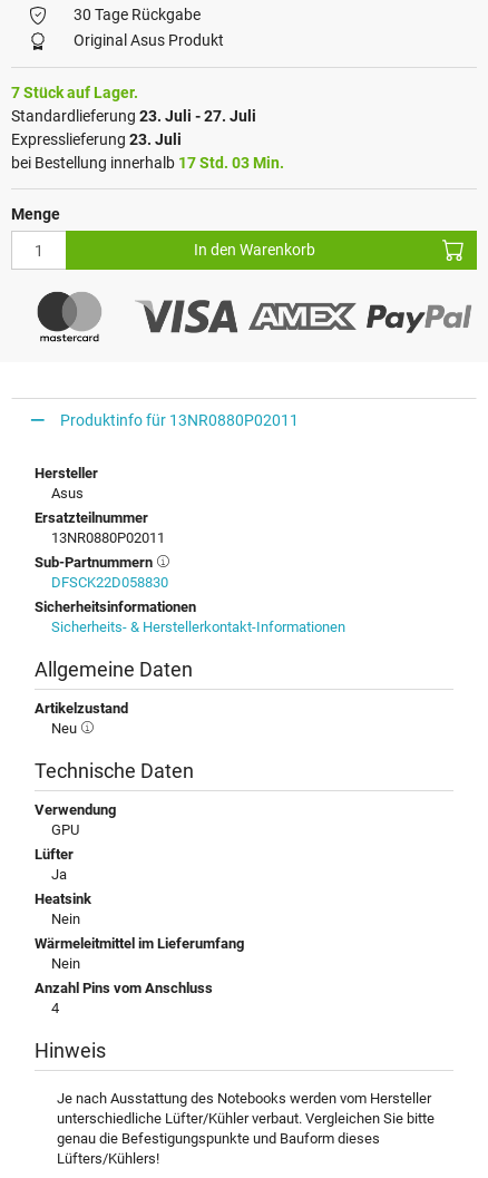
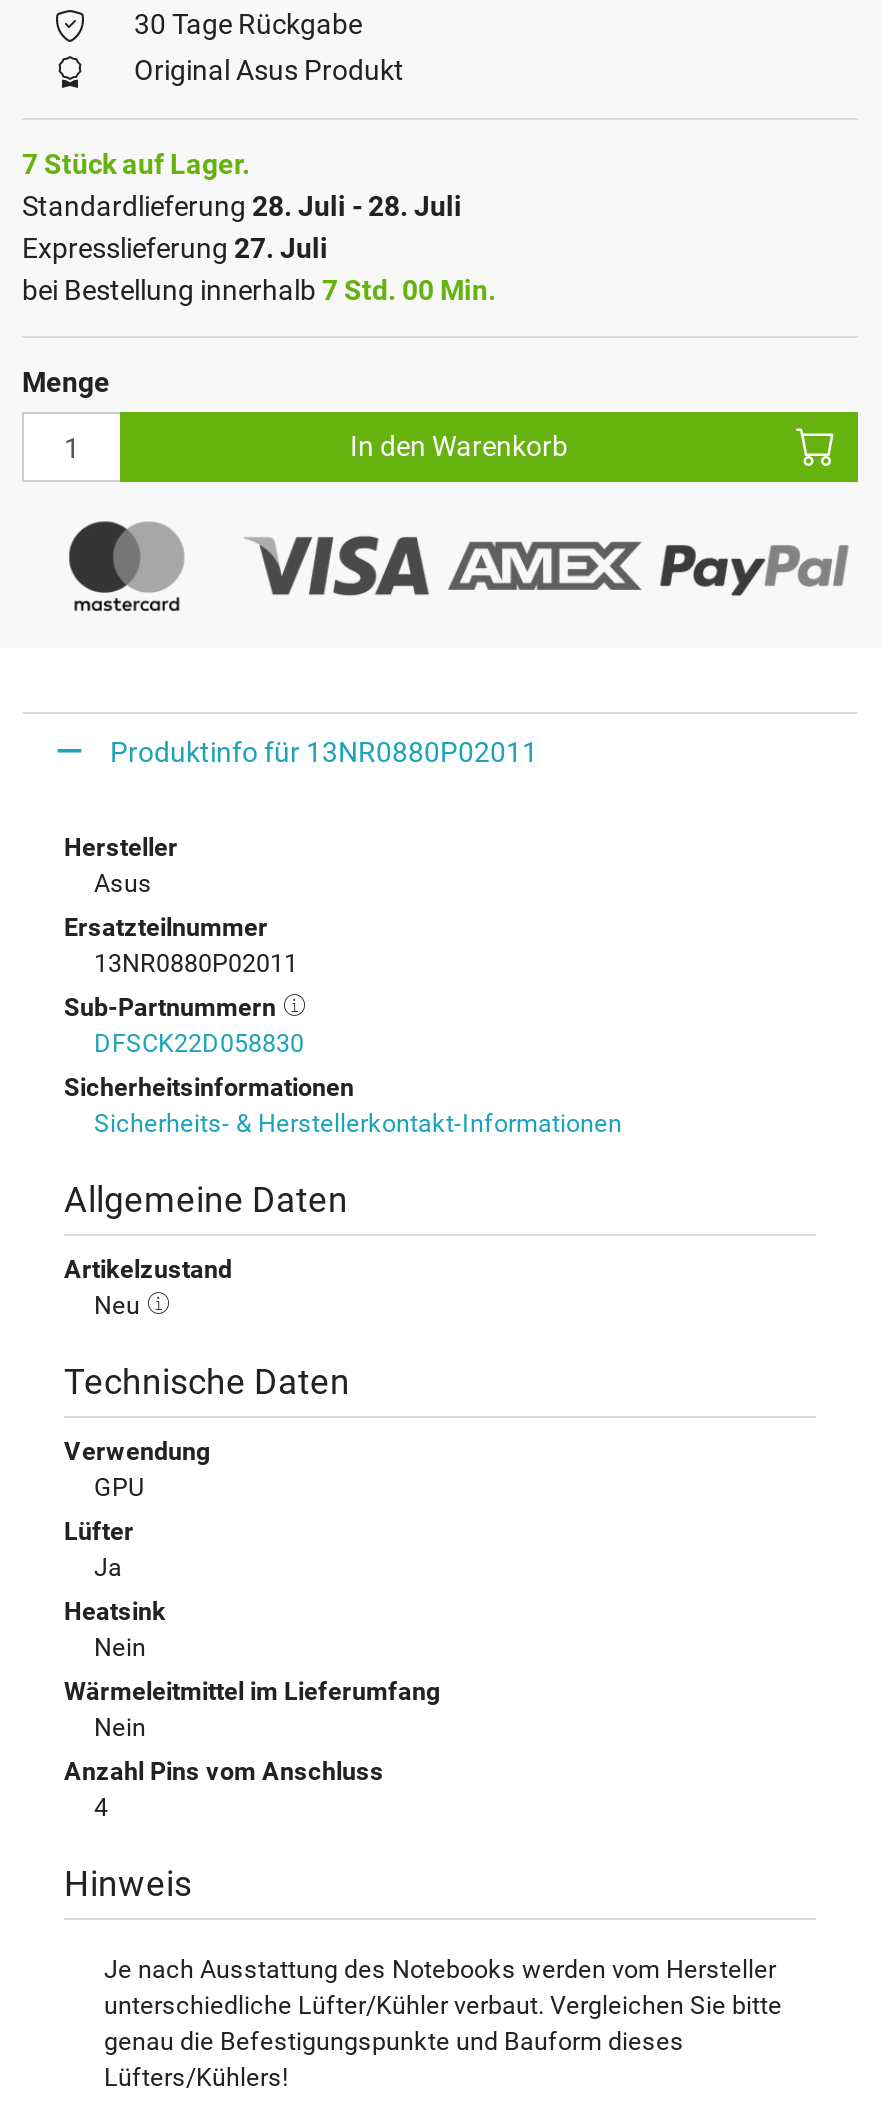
- Standardlieferung 23. Juli - 27. Juli
+ Standardlieferung 28. Juli - 28. Juli

- Expresslieferung 23. Juli
+ Expresslieferung 27. Juli

- bei Bestellung innerhalb 17 Std. 03 Min.
+ bei Bestellung innerhalb 7 Std. 00 Min.
